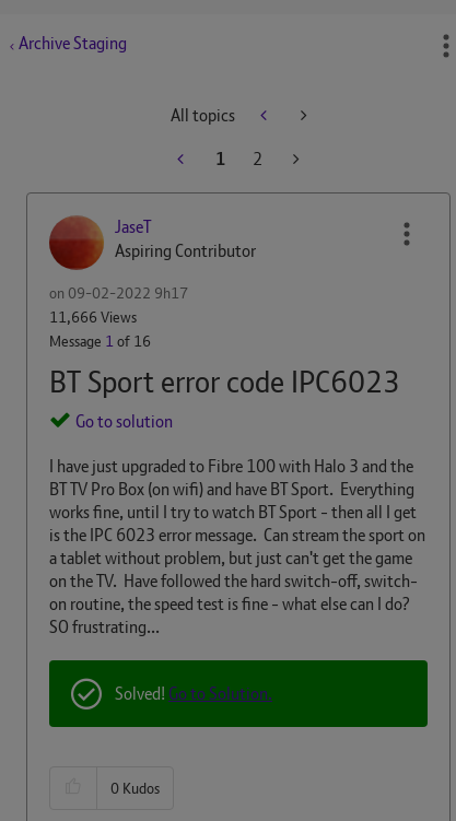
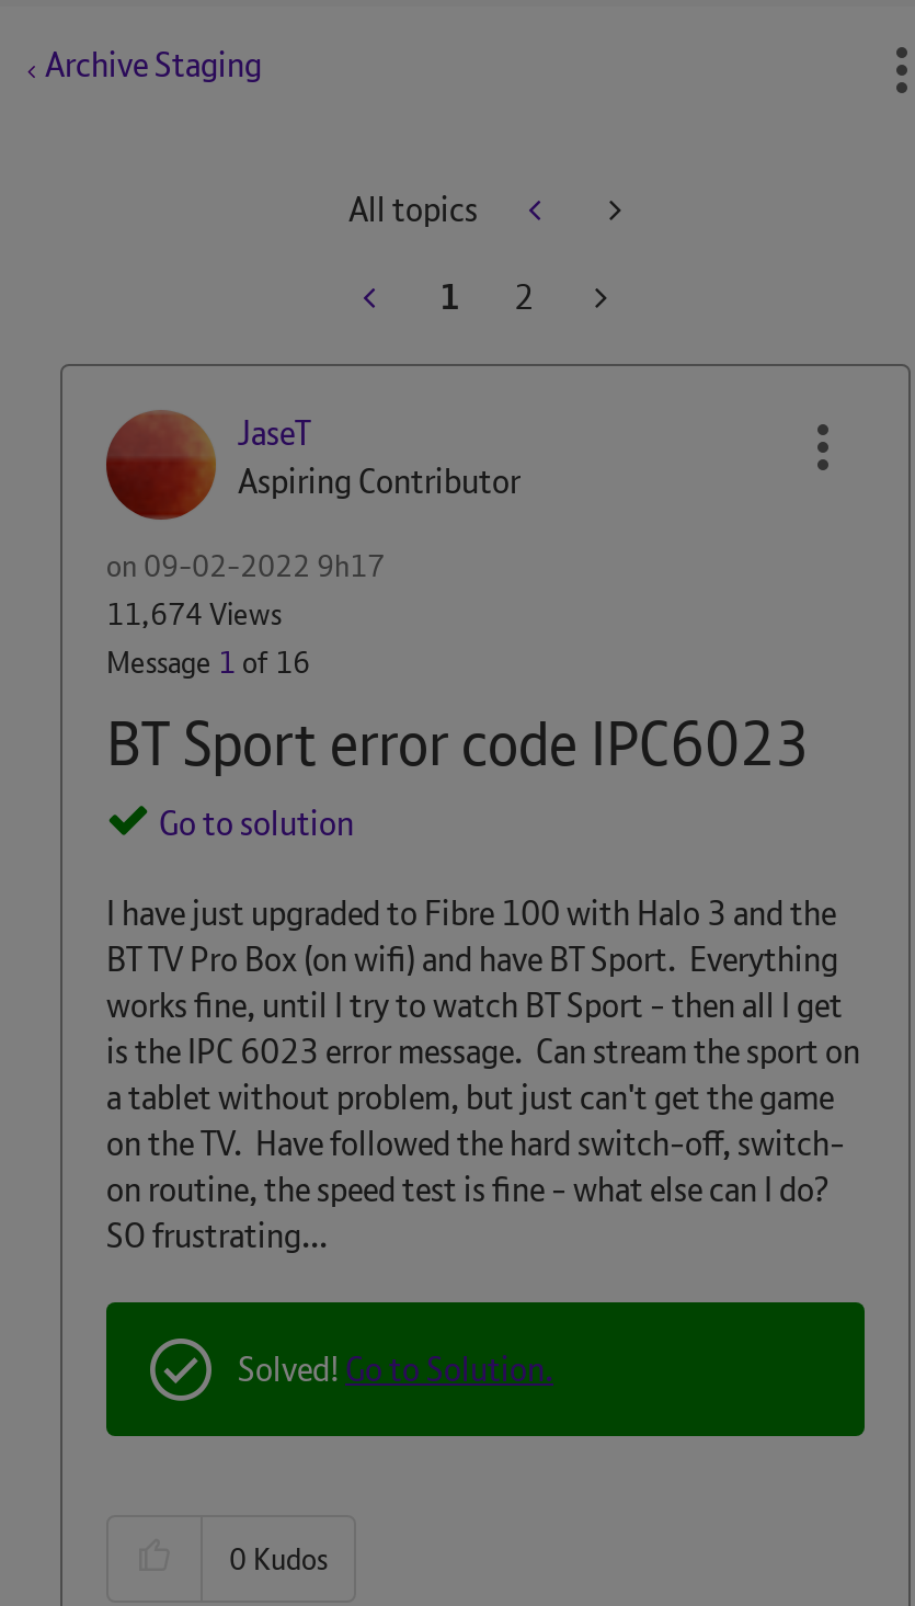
- 11,666 Views
+ 11,674 Views
